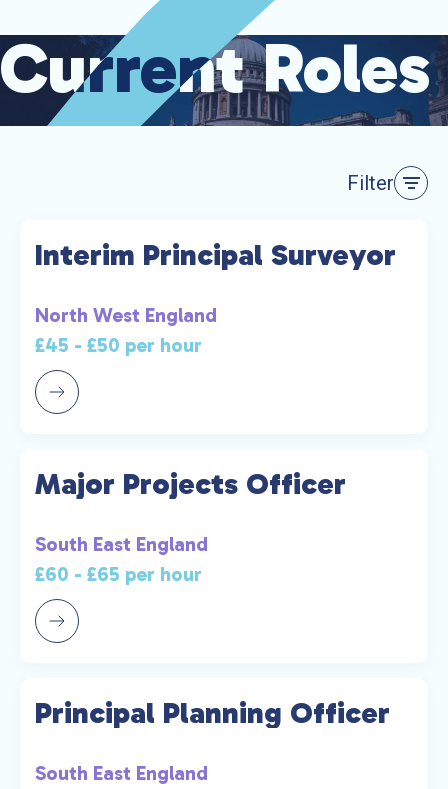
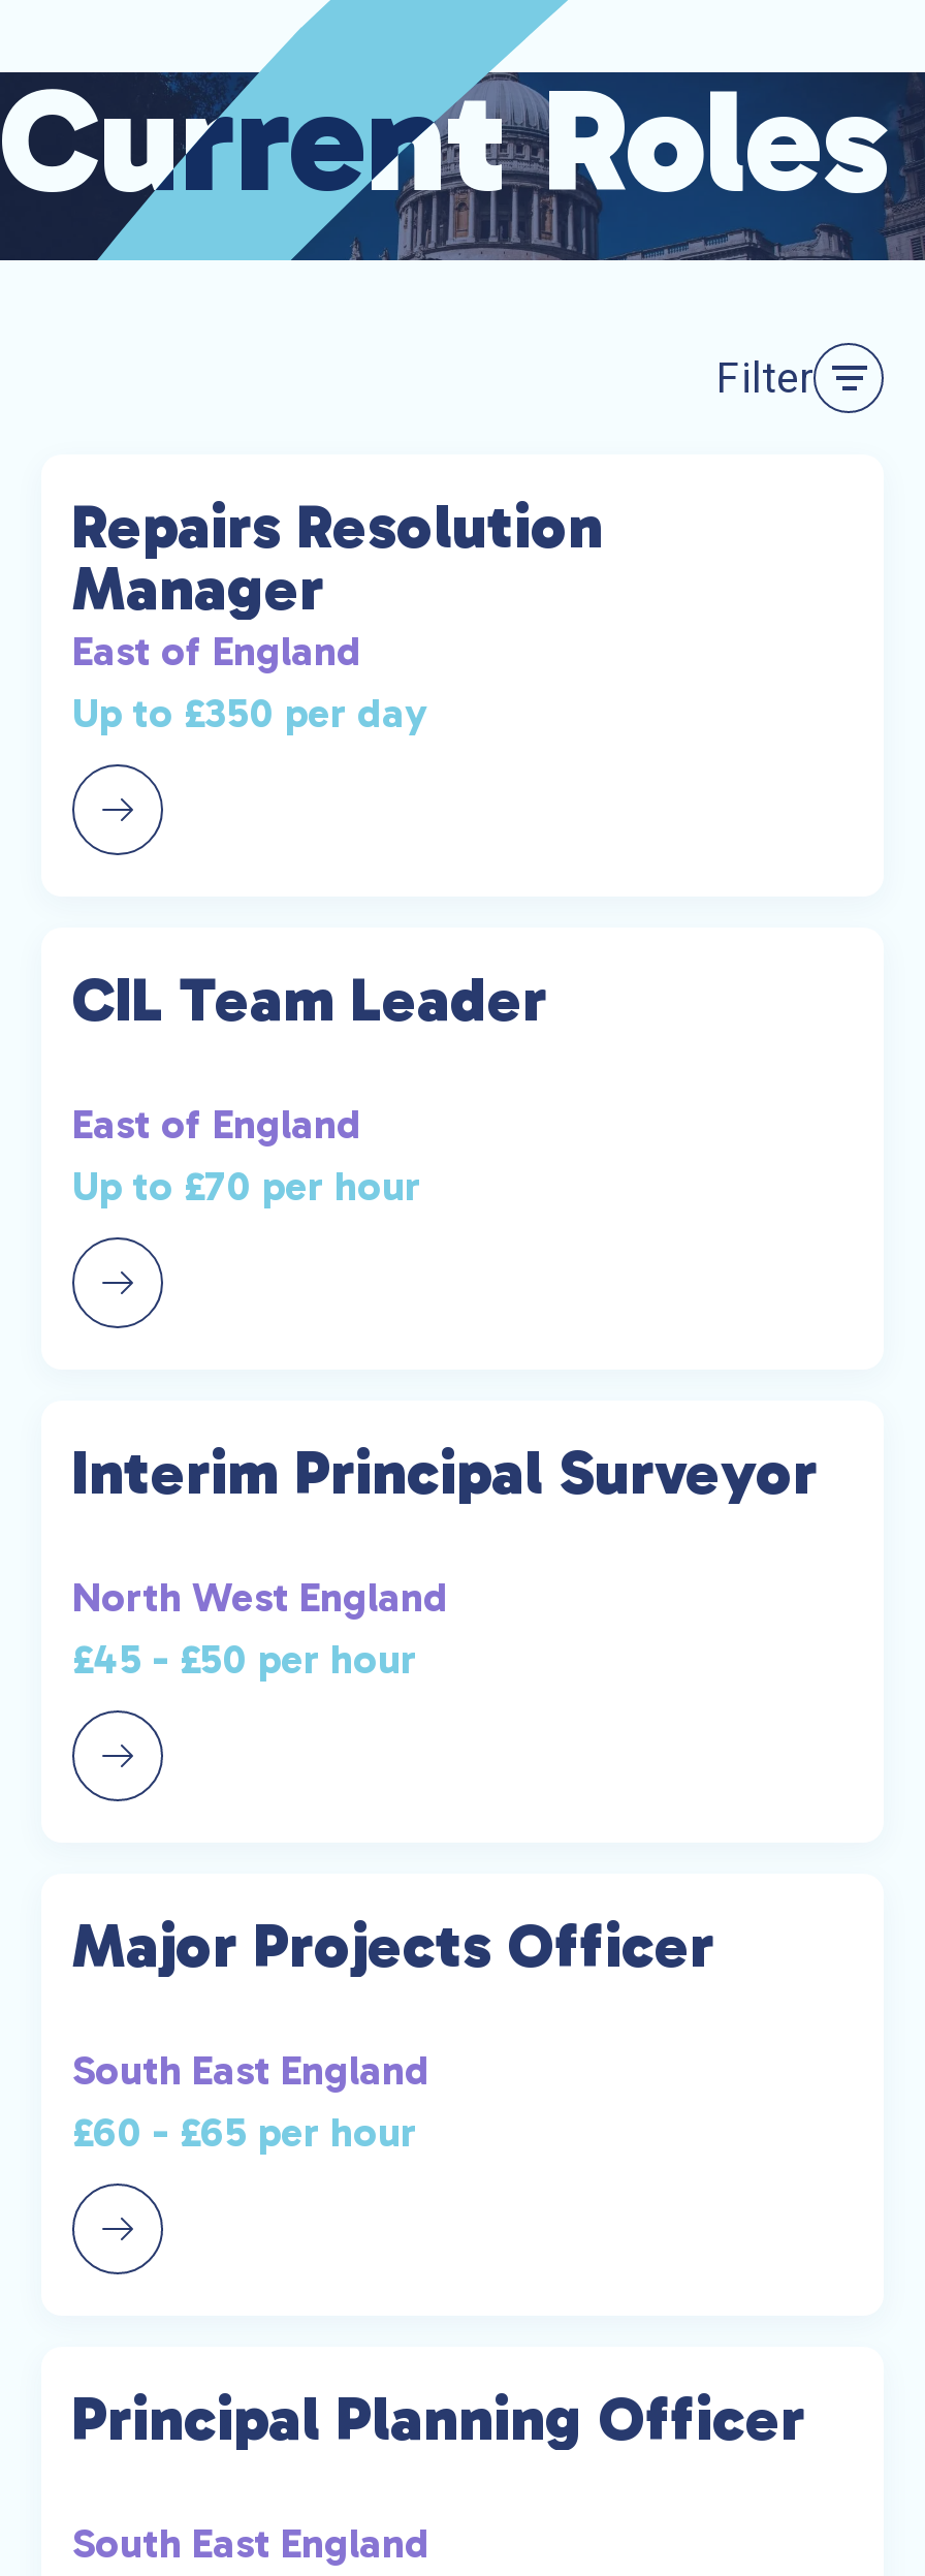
+ Repairs Resolution
+ Manager
+ East of England
+ Up to £350 per day

+ CIL Team Leader
+ East of England
+ Up to £70 per hour
